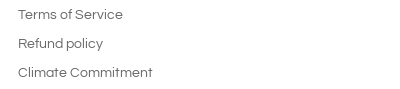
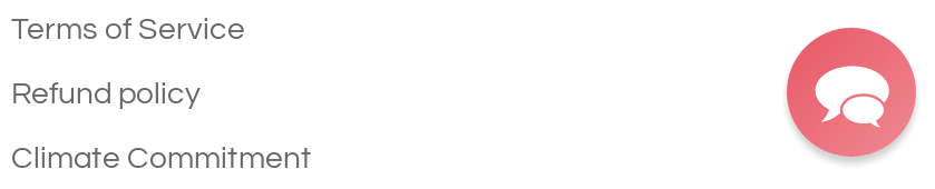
+ [image]
